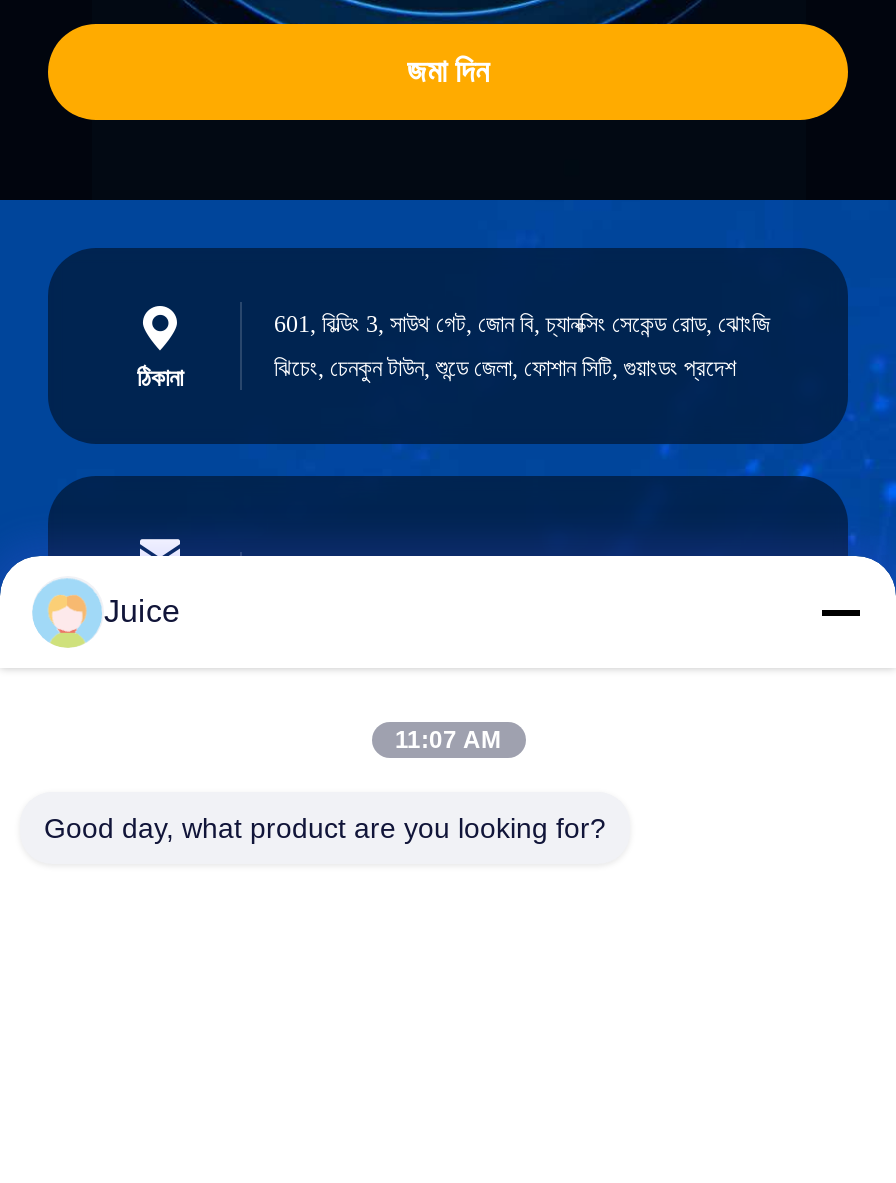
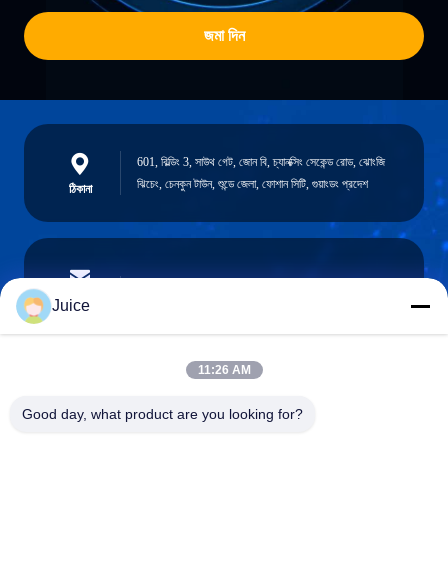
- 11:07 AM
+ 11:26 AM
